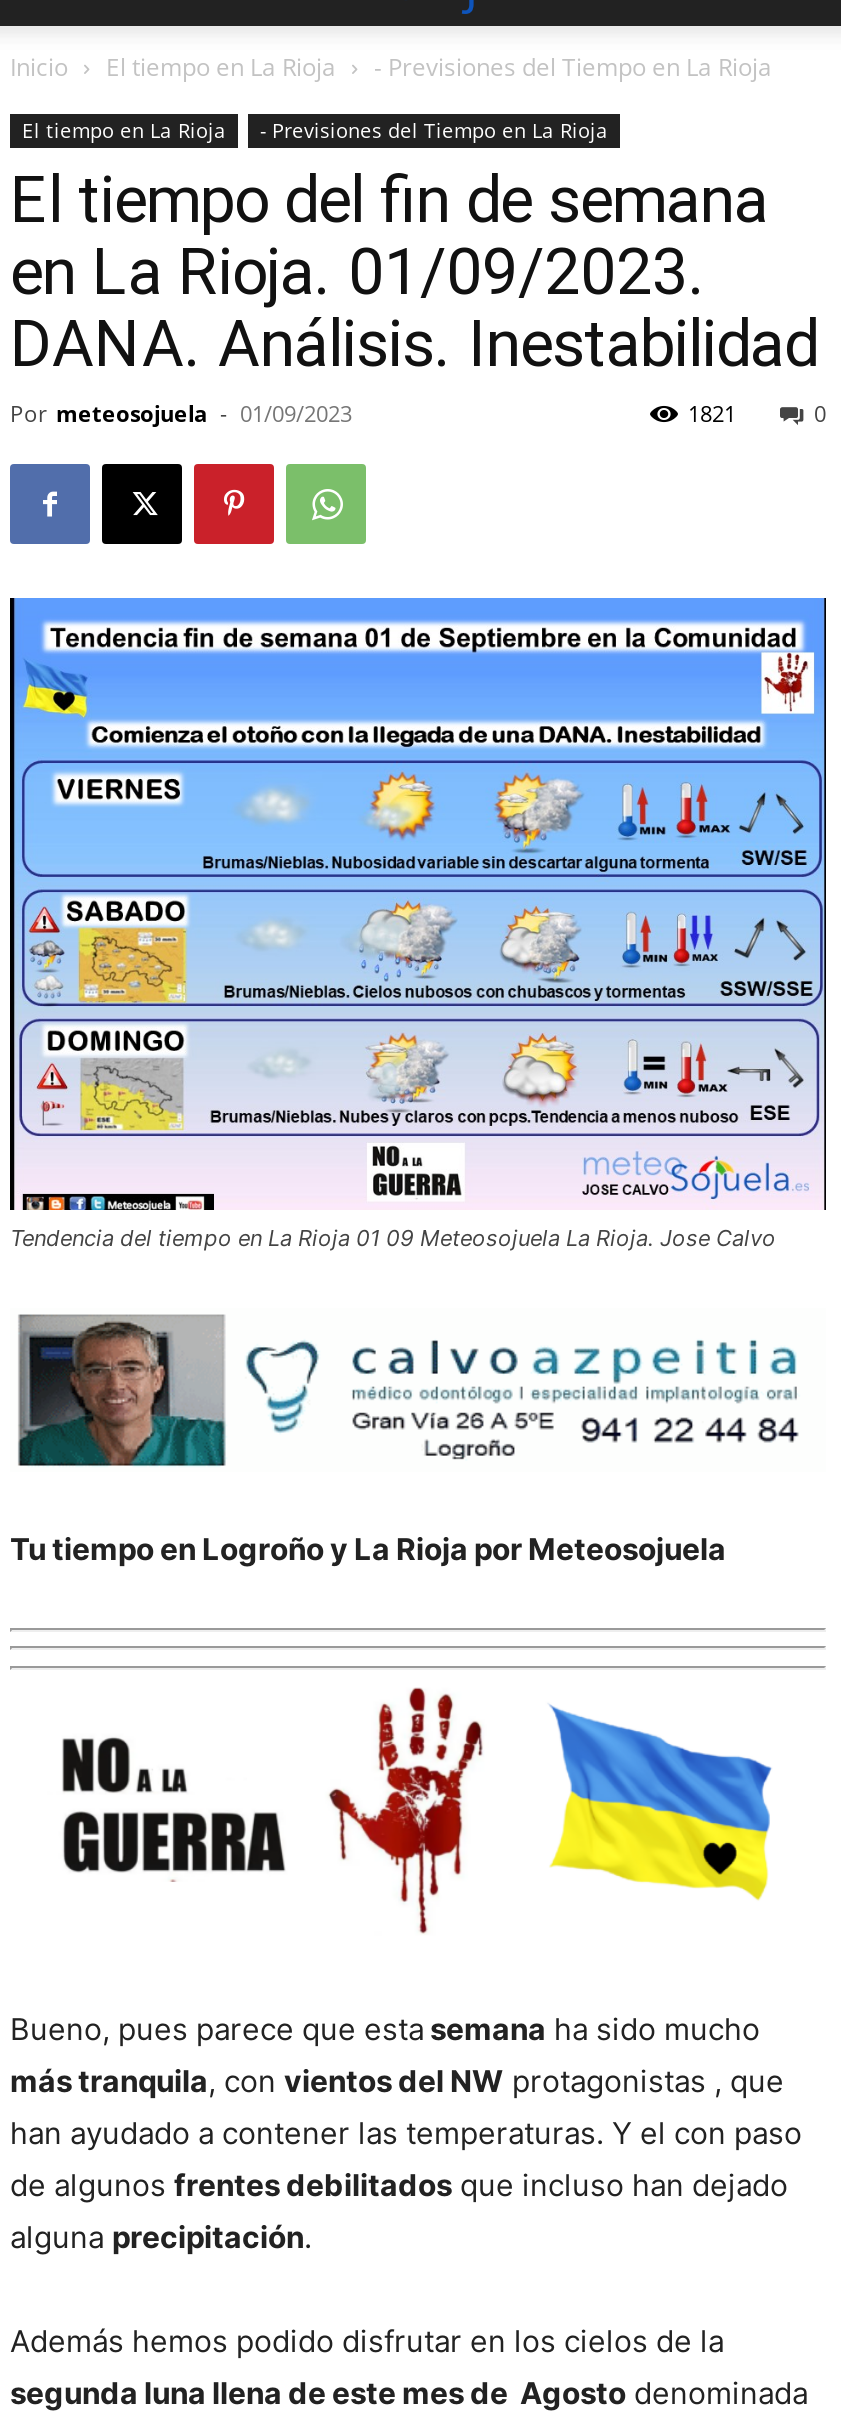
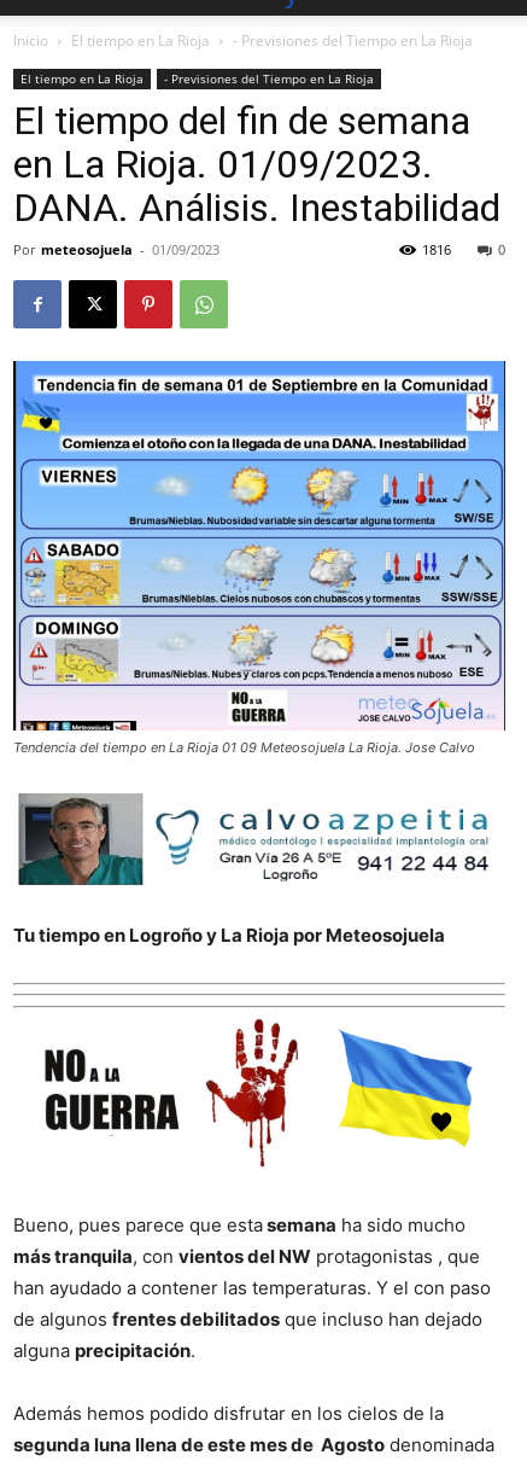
- 1821
+ 1816
